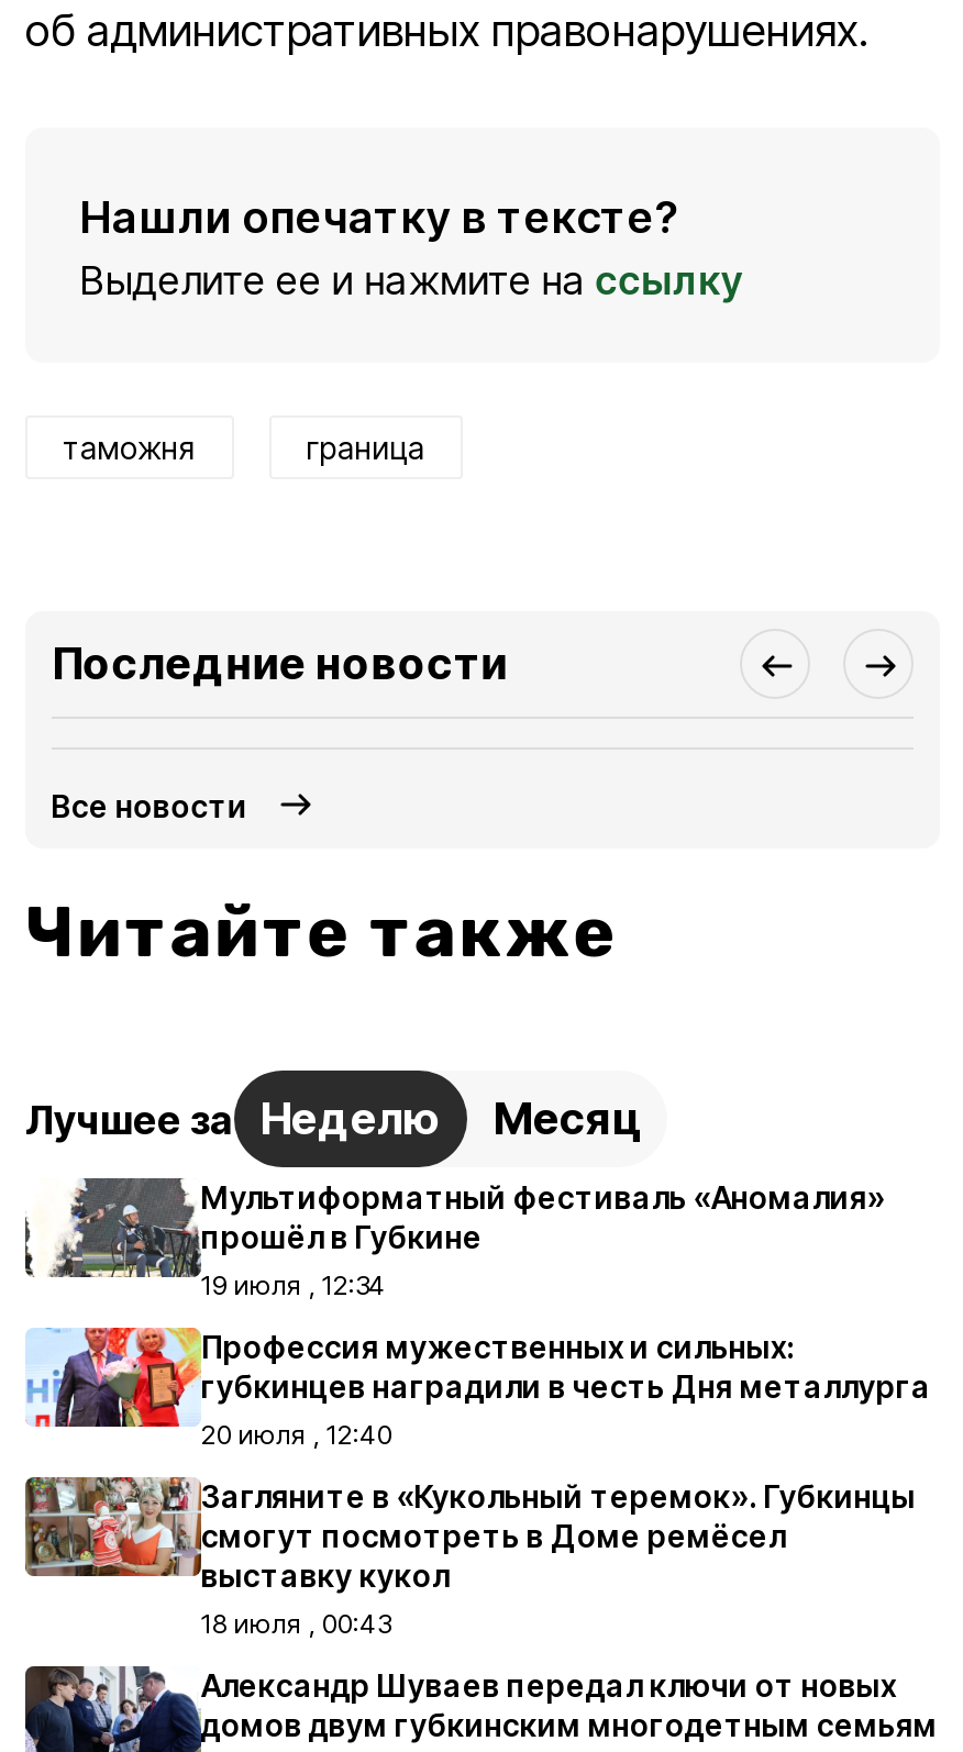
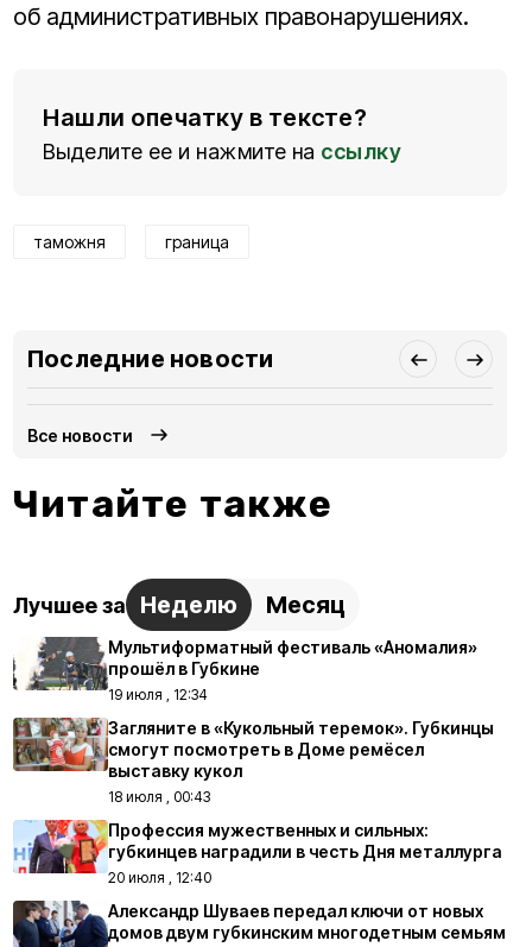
moved down: [image] | Профессия мужественных и сильных: | губкинцев наградили в честь Дня металлурга | 20 июля , 12:40

moved up: [image] | Загляните в «Кукольный теремок». Губкинцы | смогут посмотреть в Доме ремёсел | выставку кукол | 18 июля , 00:43
